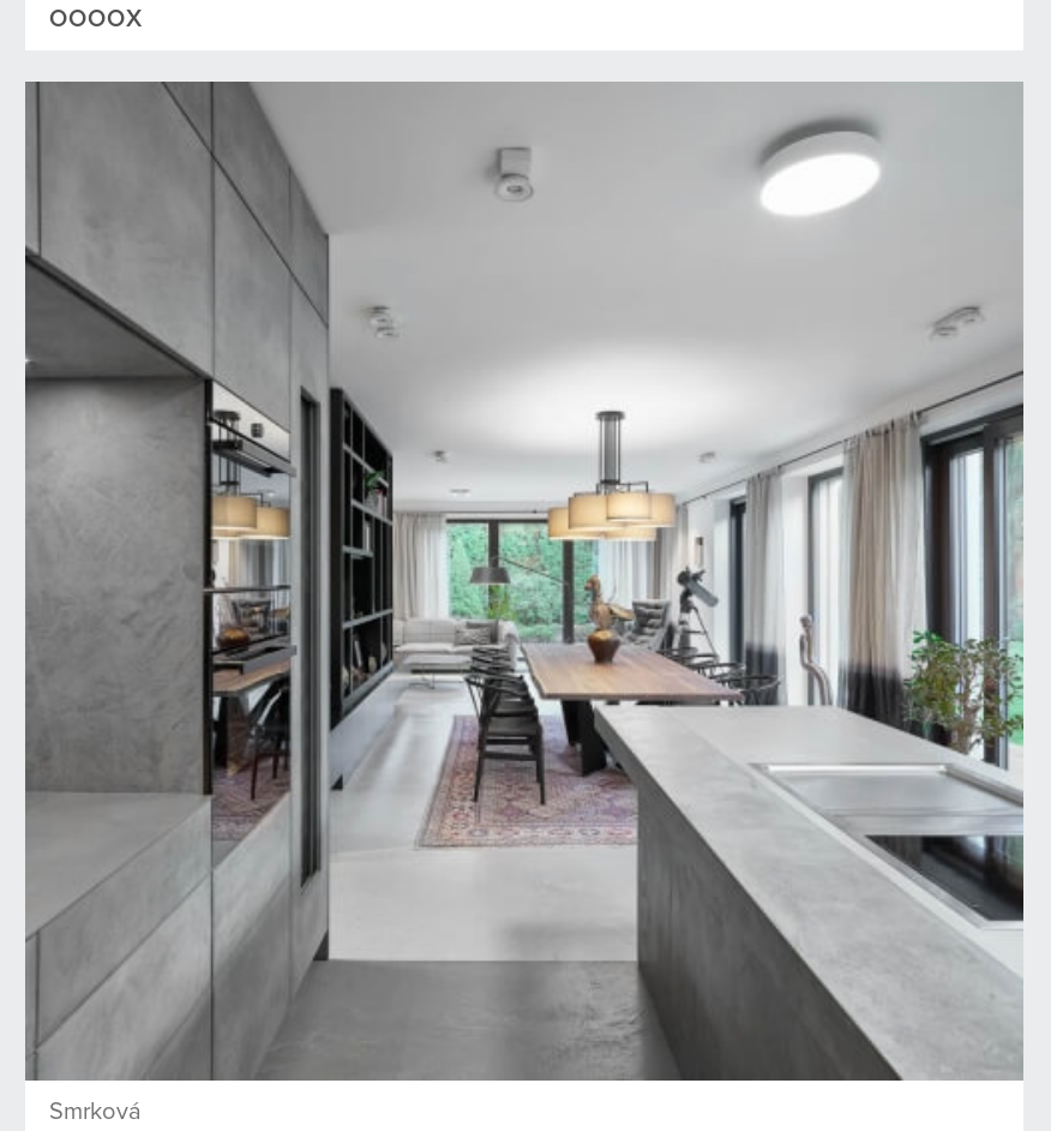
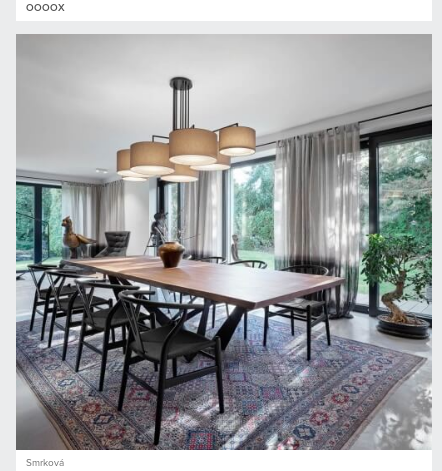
- [image]
+ [image]
